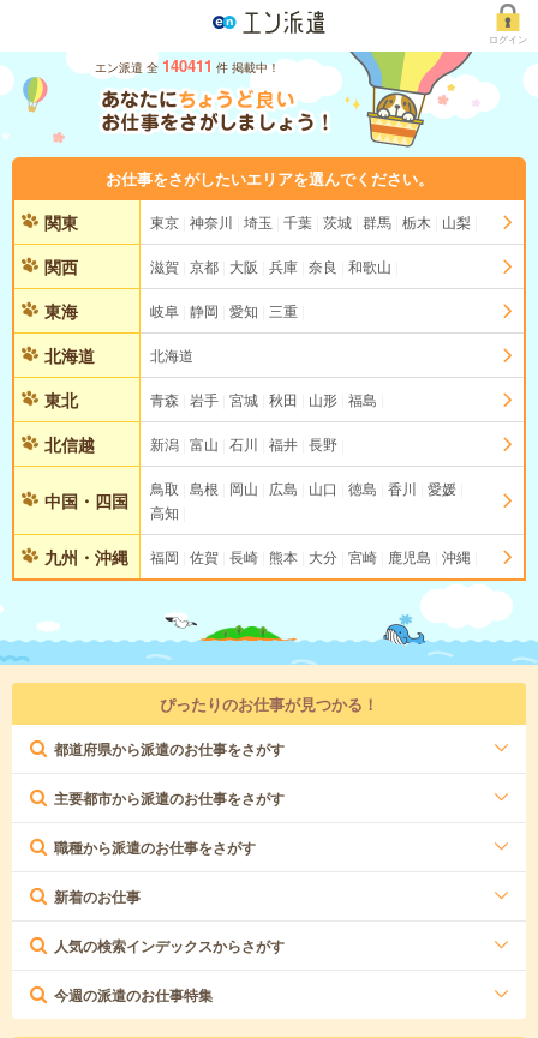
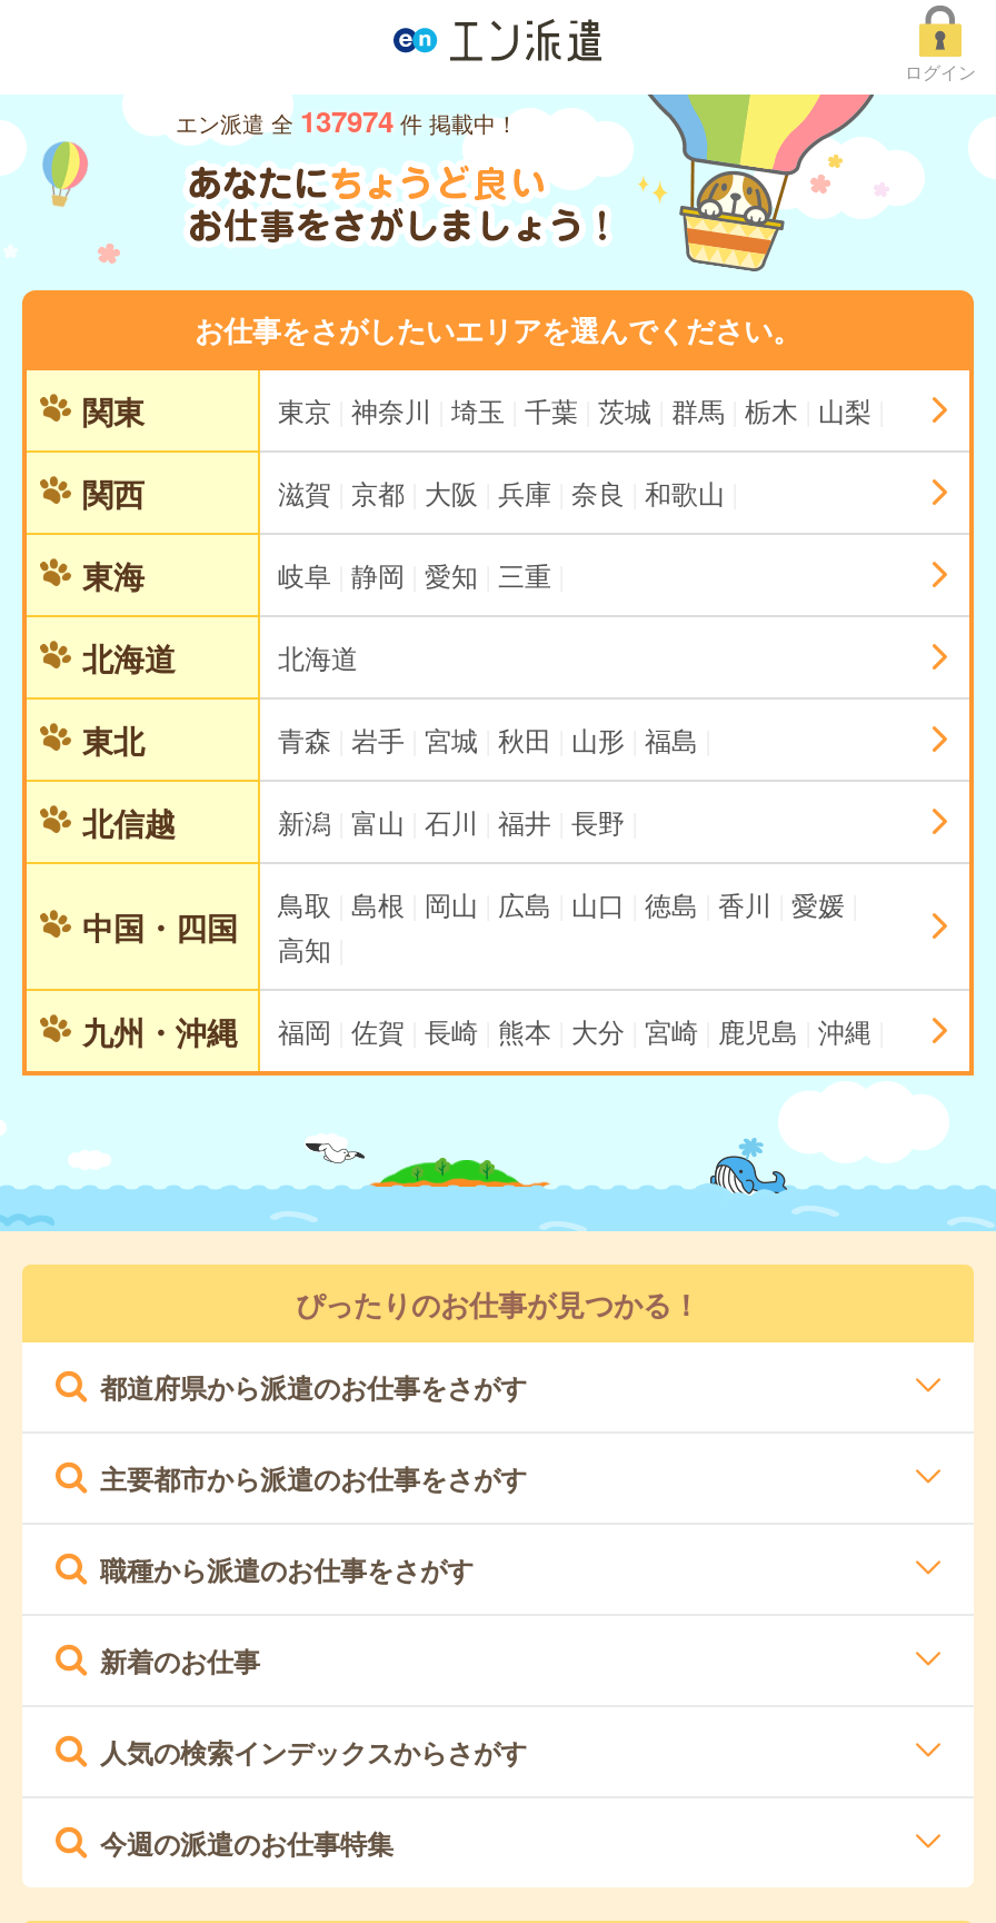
- エン派遣 全 140411 件 掲載中！
+ エン派遣 全 137974 件 掲載中！
